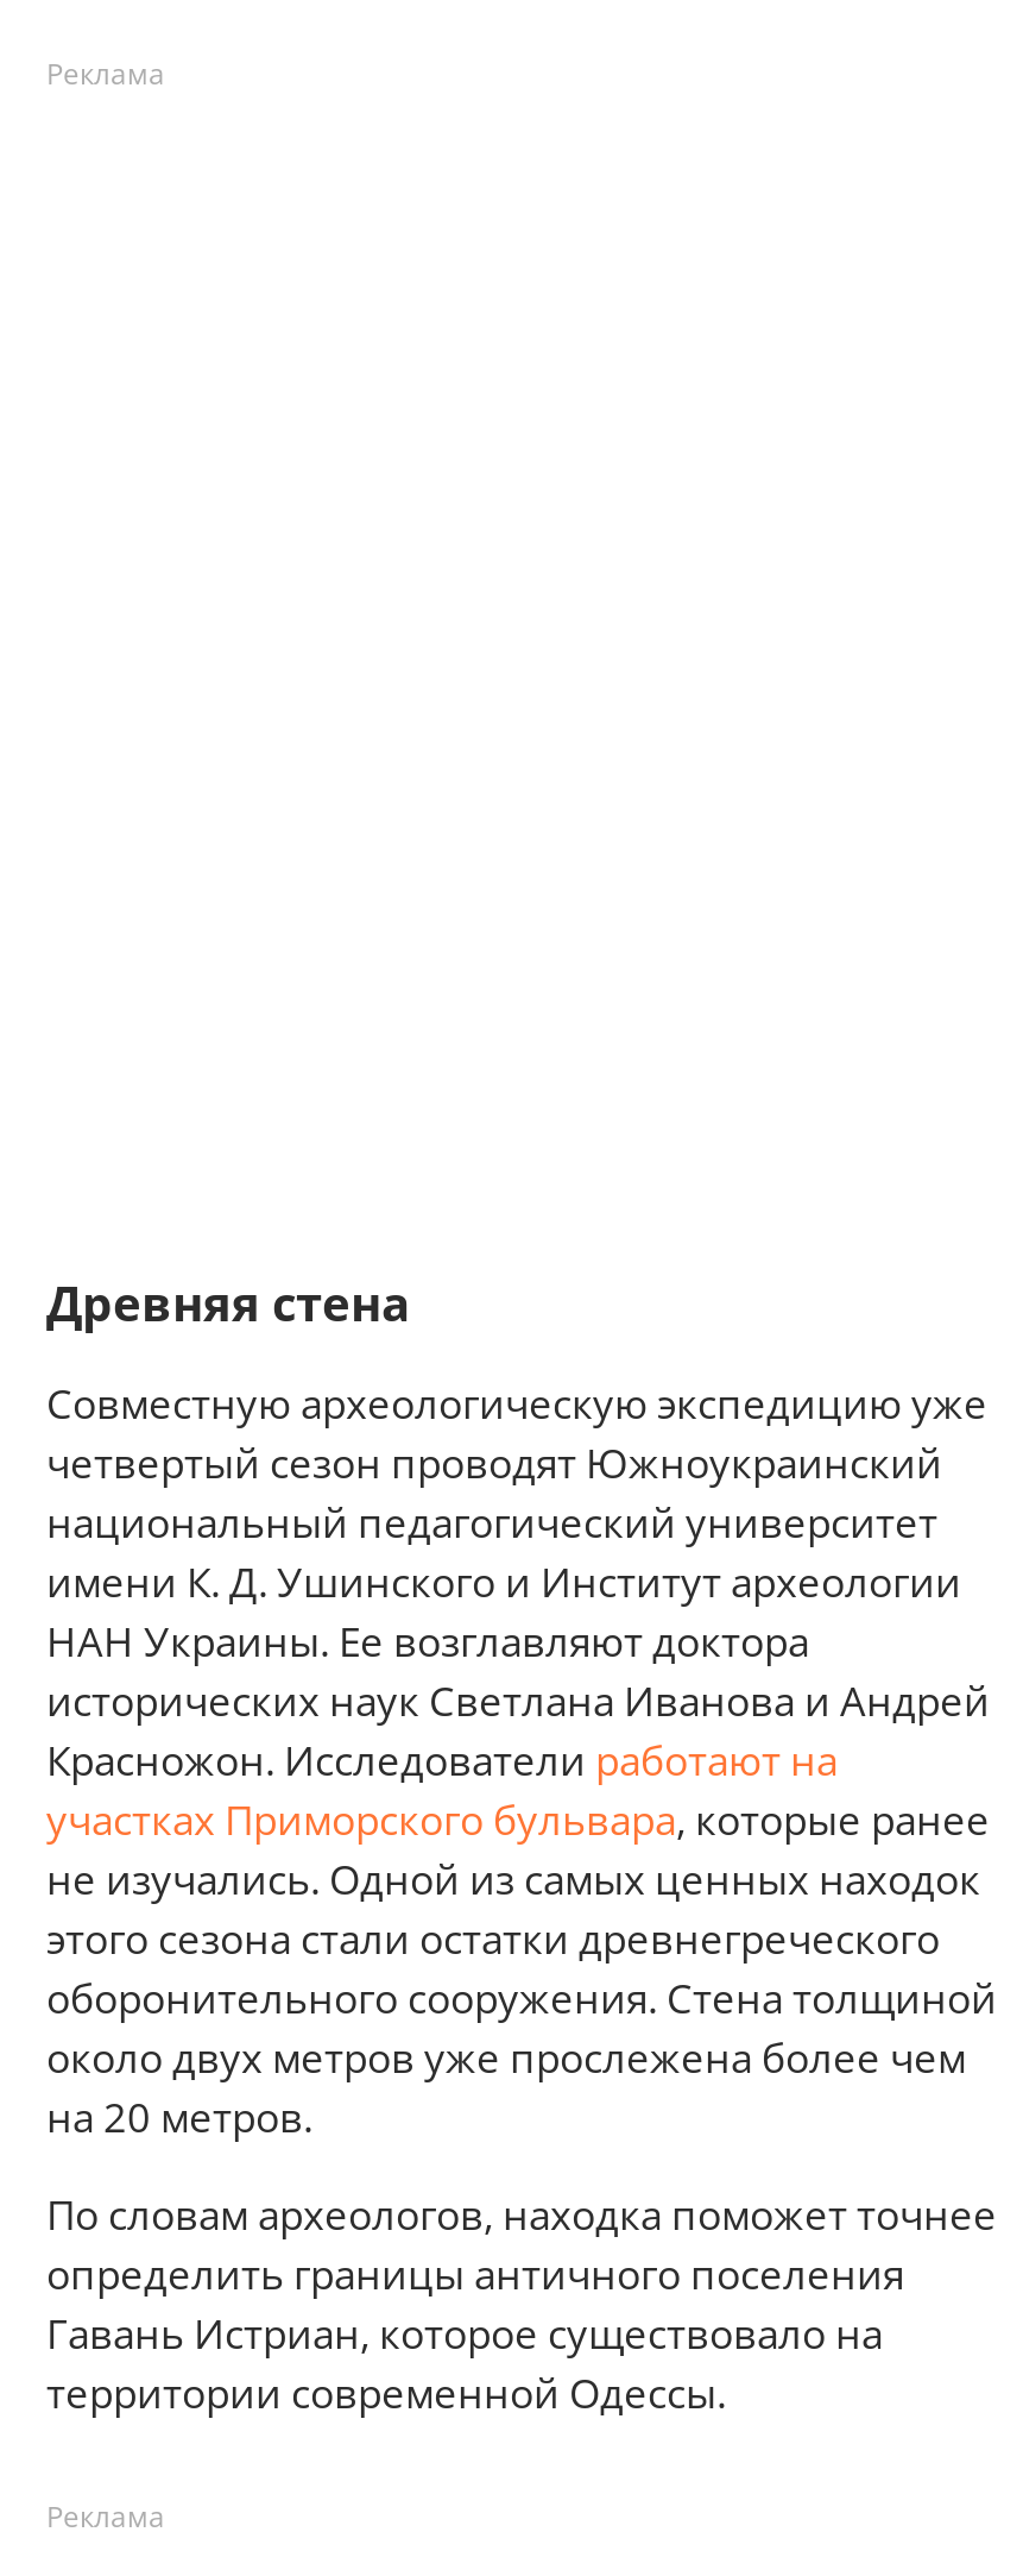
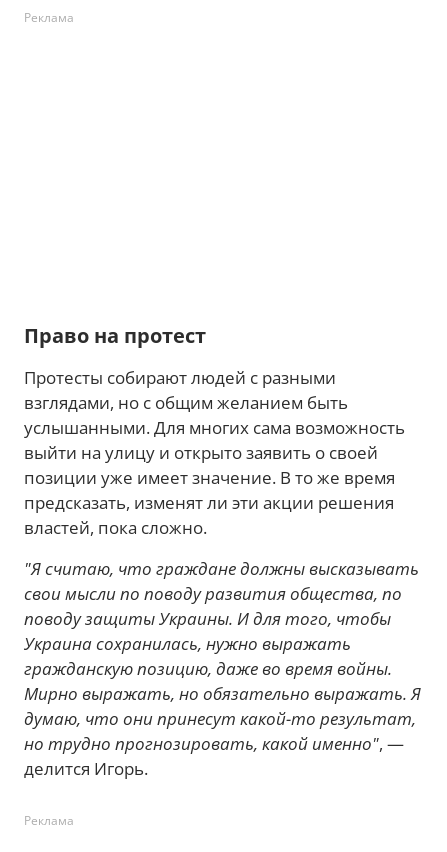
- Древняя стена
+ Право на протест

- Совместную археологическую экспедицию уже
- четвертый сезон проводят Южноукраинский
- национальный педагогический университет
- имени К. Д. Ушинского и Институт археологии
- НАН Украины. Ее возглавляют доктора
- исторических наук Светлана Иванова и Андрей
- Красножон. Исследователи работают на
- участках Приморского бульвара, которые ранее
- не изучались. Одной из самых ценных находок
- этого сезона стали остатки древнегреческого
- оборонительного сооружения. Стена толщиной
- около двух метров уже прослежена более чем
- на 20 метров.
+ Протесты собирают людей с разными
+ взглядами, но с общим желанием быть
+ услышанными. Для многих сама возможность
+ выйти на улицу и открыто заявить о своей
+ позиции уже имеет значение. В то же время
+ предсказать, изменят ли эти акции решения
+ властей, пока сложно.

- По словам археологов, находка поможет точнее
- определить границы античного поселения
- Гавань Истриан, которое существовало на
- территории современной Одессы.
+ "Я считаю, что граждане должны высказывать
+ свои мысли по поводу развития общества, по
+ поводу защиты Украины. И для того, чтобы
+ Украина сохранилась, нужно выражать
+ гражданскую позицию, даже во время войны.
+ Мирно выражать, но обязательно выражать. Я
+ думаю, что они принесут какой-то результат,
+ но трудно прогнозировать, какой именно", —
+ делится Игорь.
